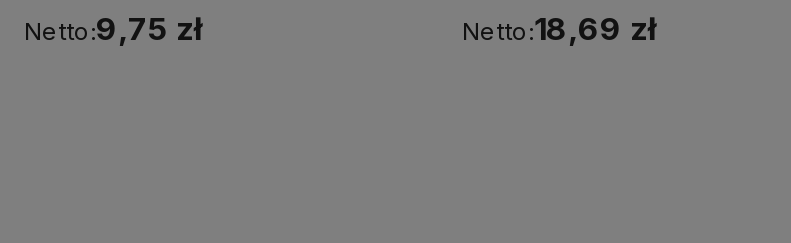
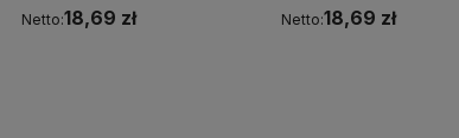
- Netto:9,75 zł
+ Netto:18,69 zł
